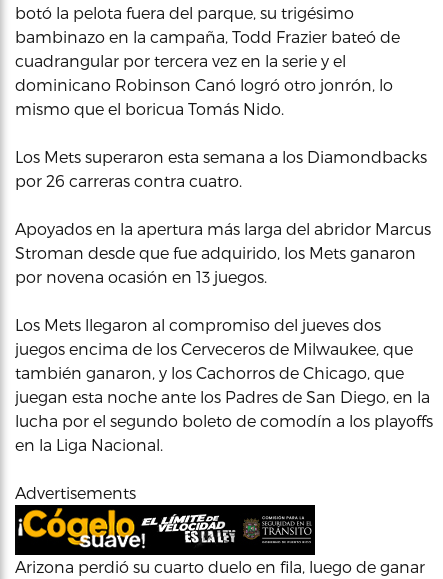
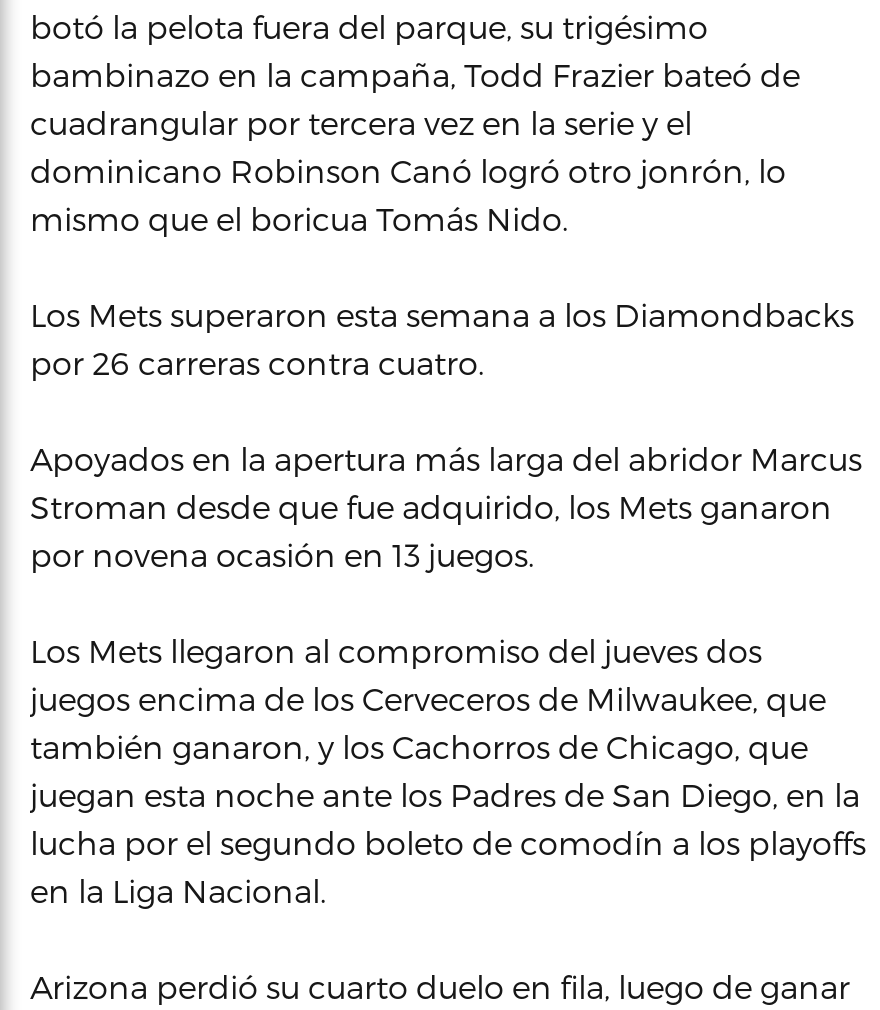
- Advertisements

- [image]
